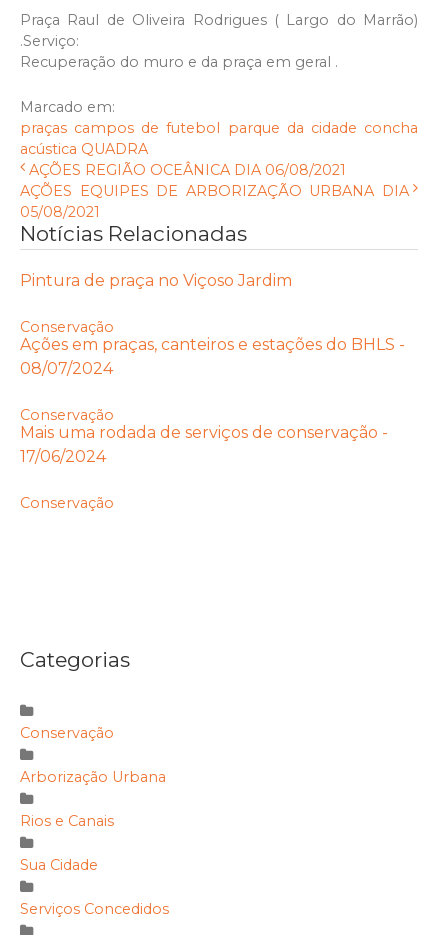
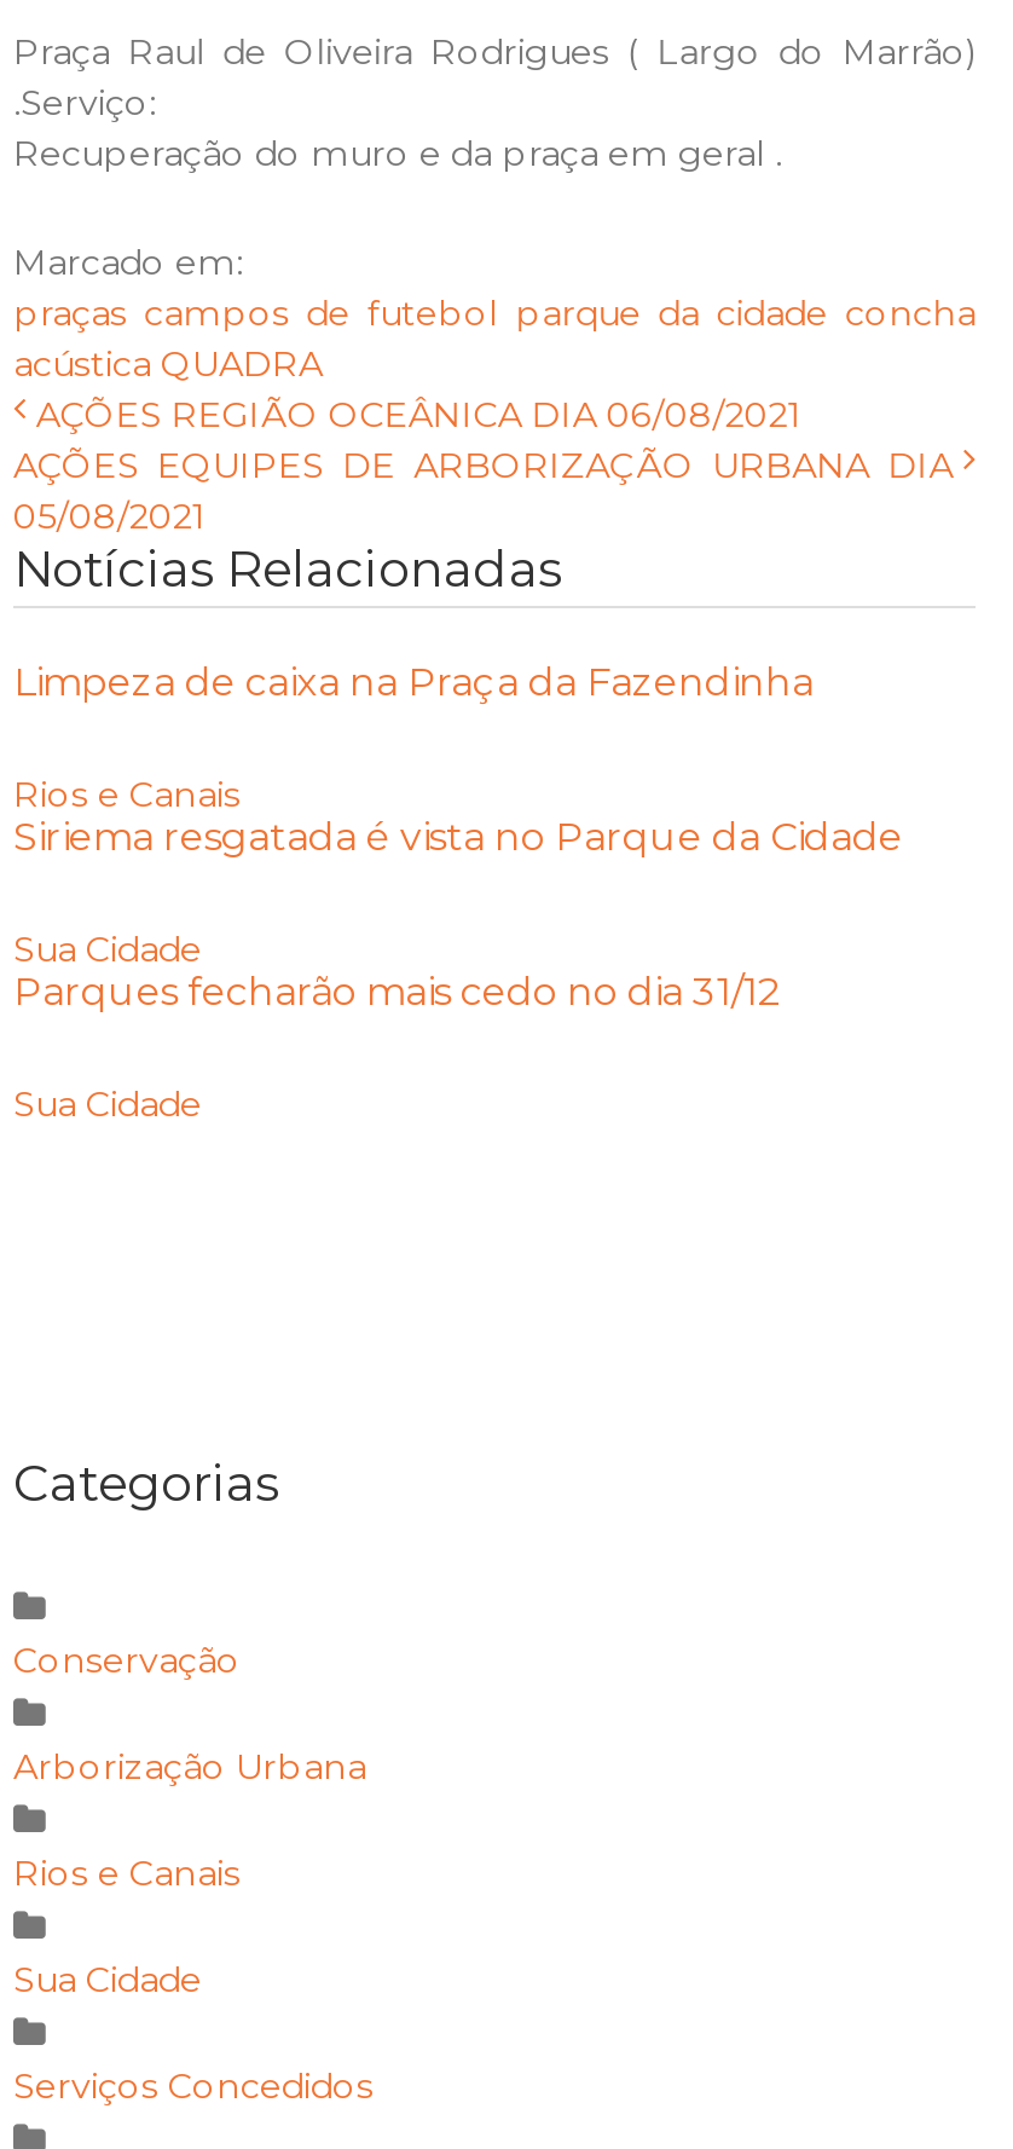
- Pintura de praça no Viçoso Jardim
+ Limpeza de caixa na Praça da Fazendinha

- Conservação
- Ações em praças, canteiros e estações do BHLS -
- 08/07/2024
+ Rios e Canais
+ Siriema resgatada é vista no Parque da Cidade

- Conservação
- Mais uma rodada de serviços de conservação -
- 17/06/2024
+ Sua Cidade
+ Parques fecharão mais cedo no dia 31/12

- Conservação
+ Sua Cidade
